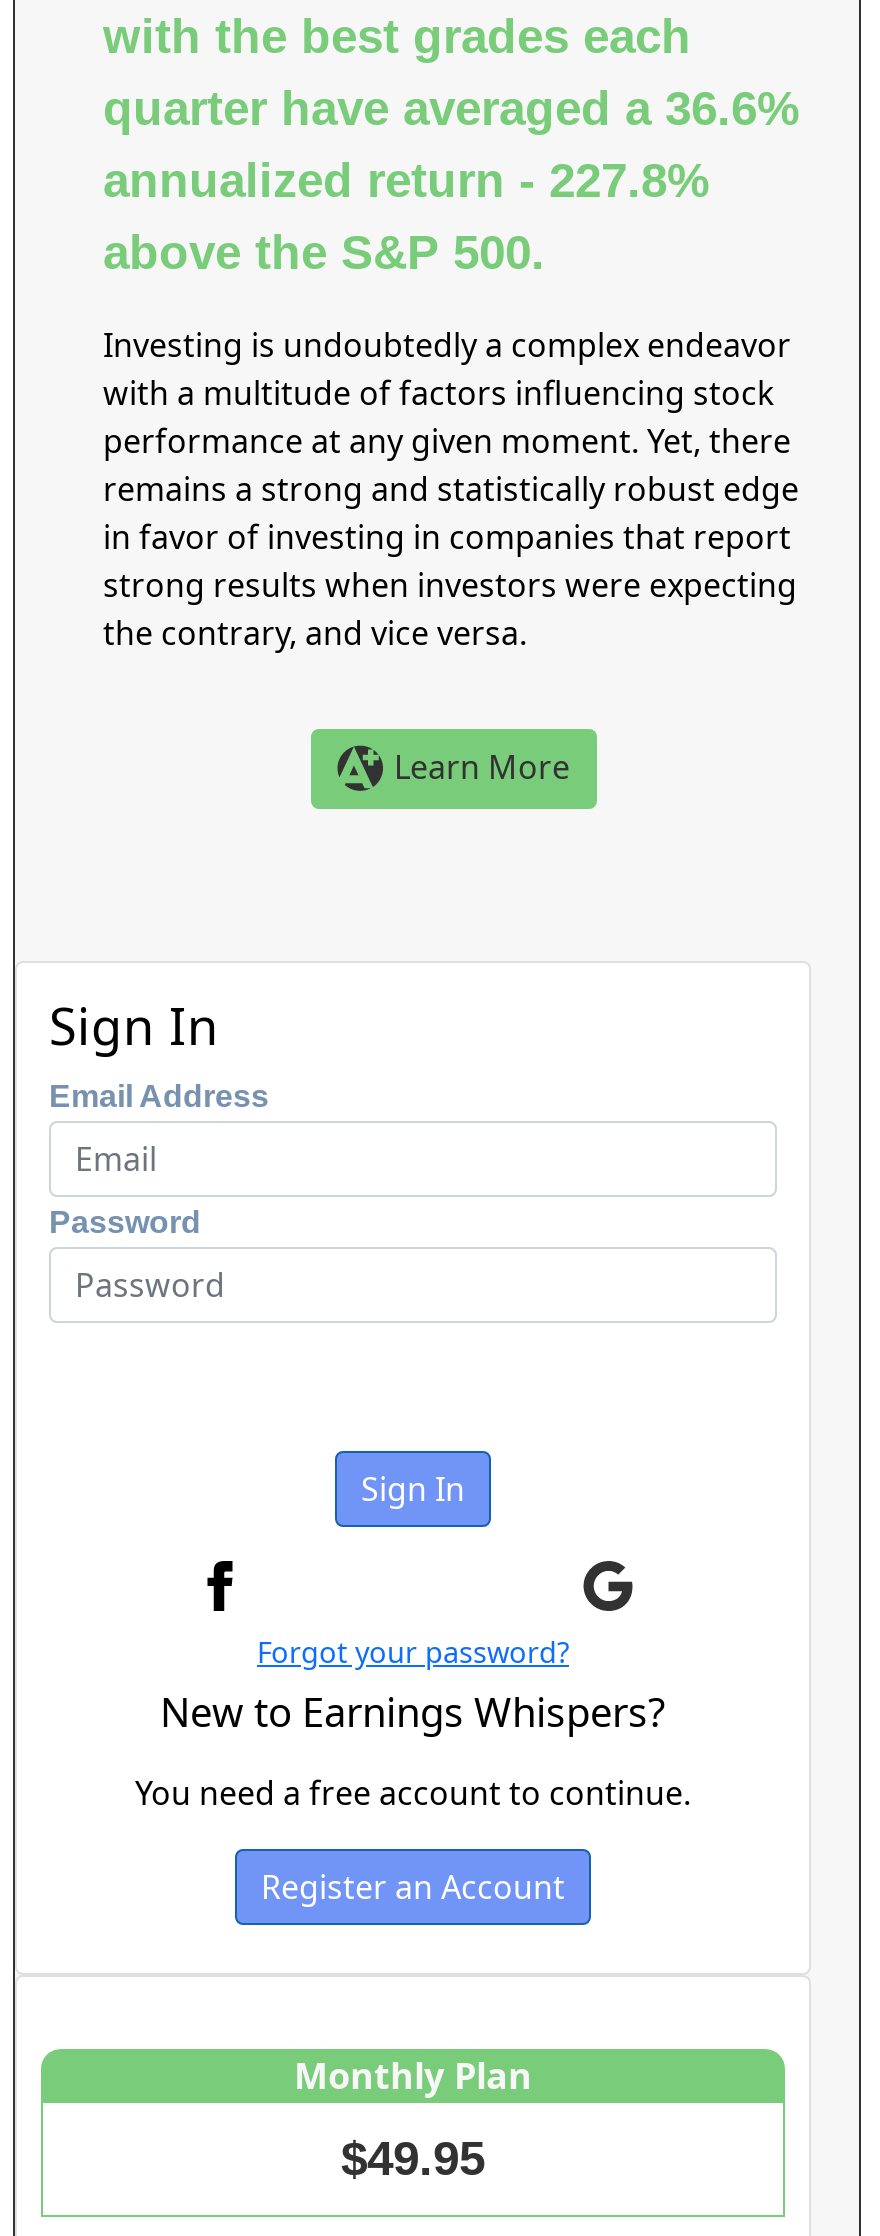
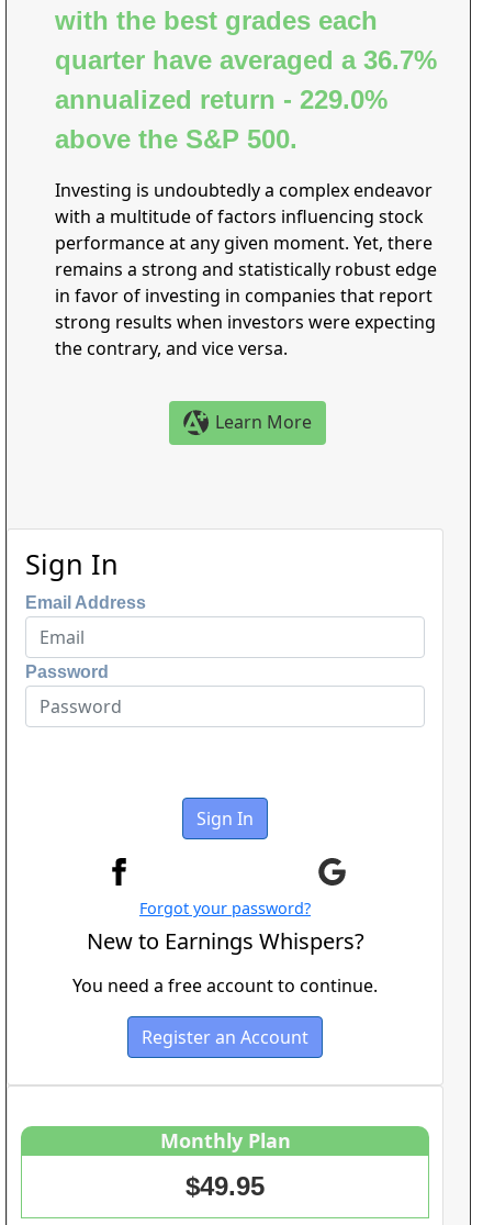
- quarter have averaged a 36.6%
+ quarter have averaged a 36.7%

- annualized return - 227.8%
+ annualized return - 229.0%
